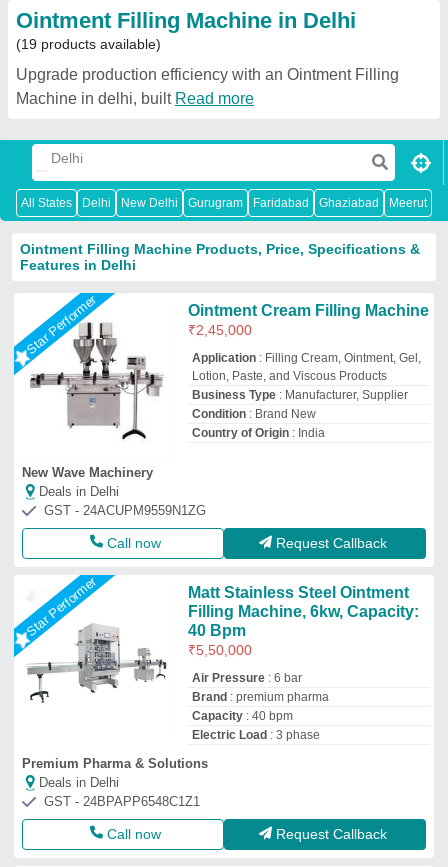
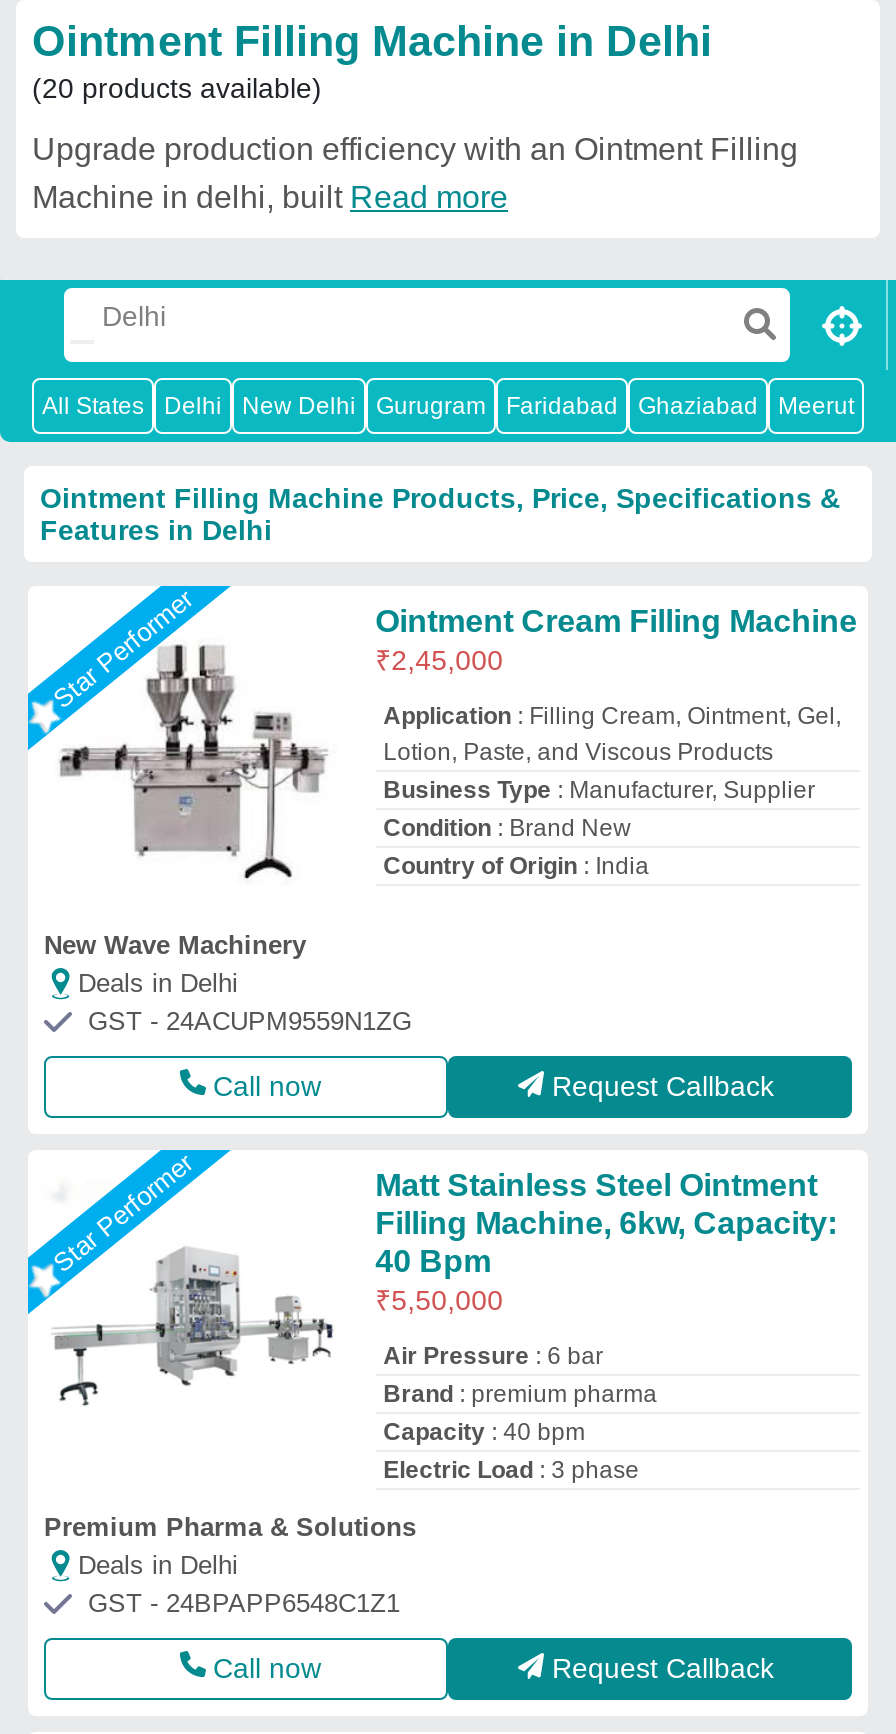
- (19 products available)
+ (20 products available)
